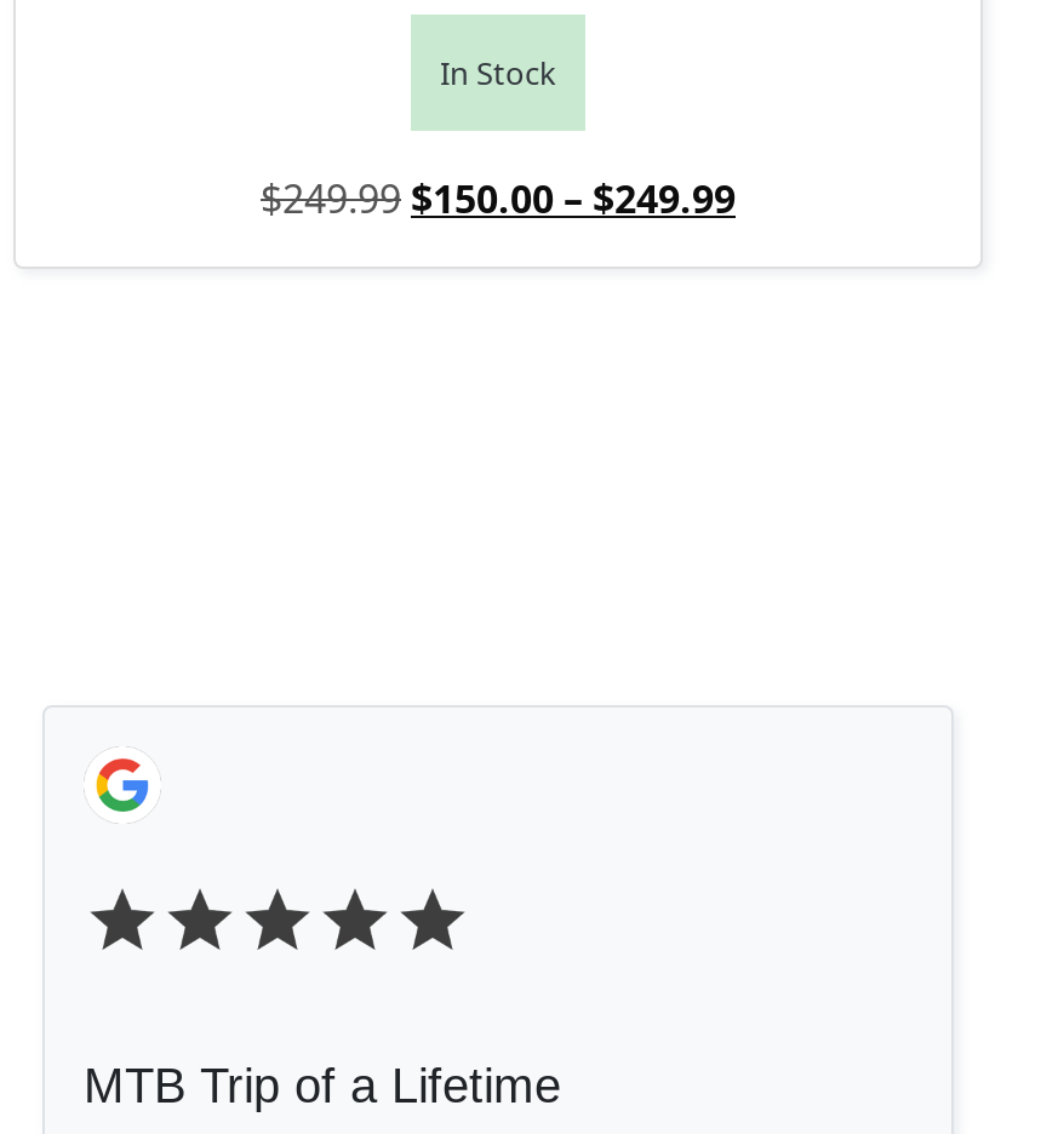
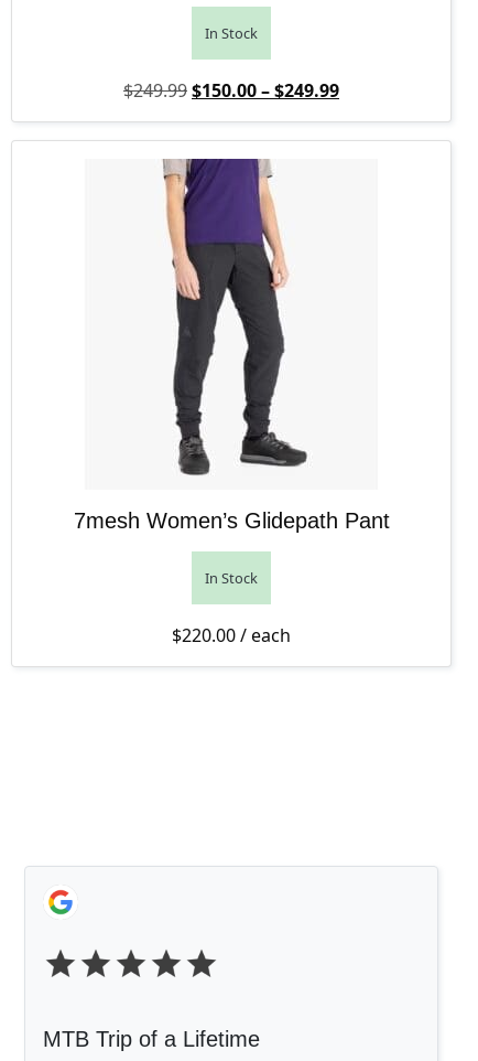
+ [image]
+ 7mesh Women’s Glidepath Pant
+ In Stock
+ $220.00 / each
